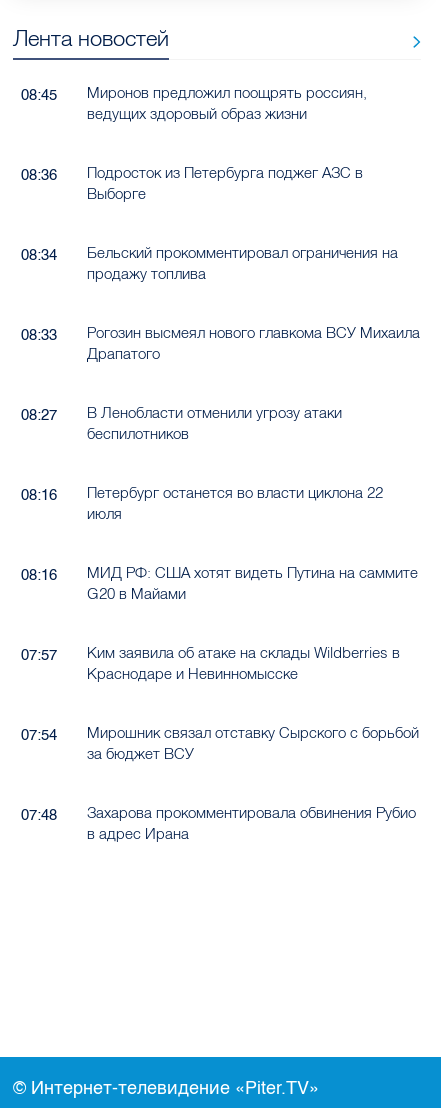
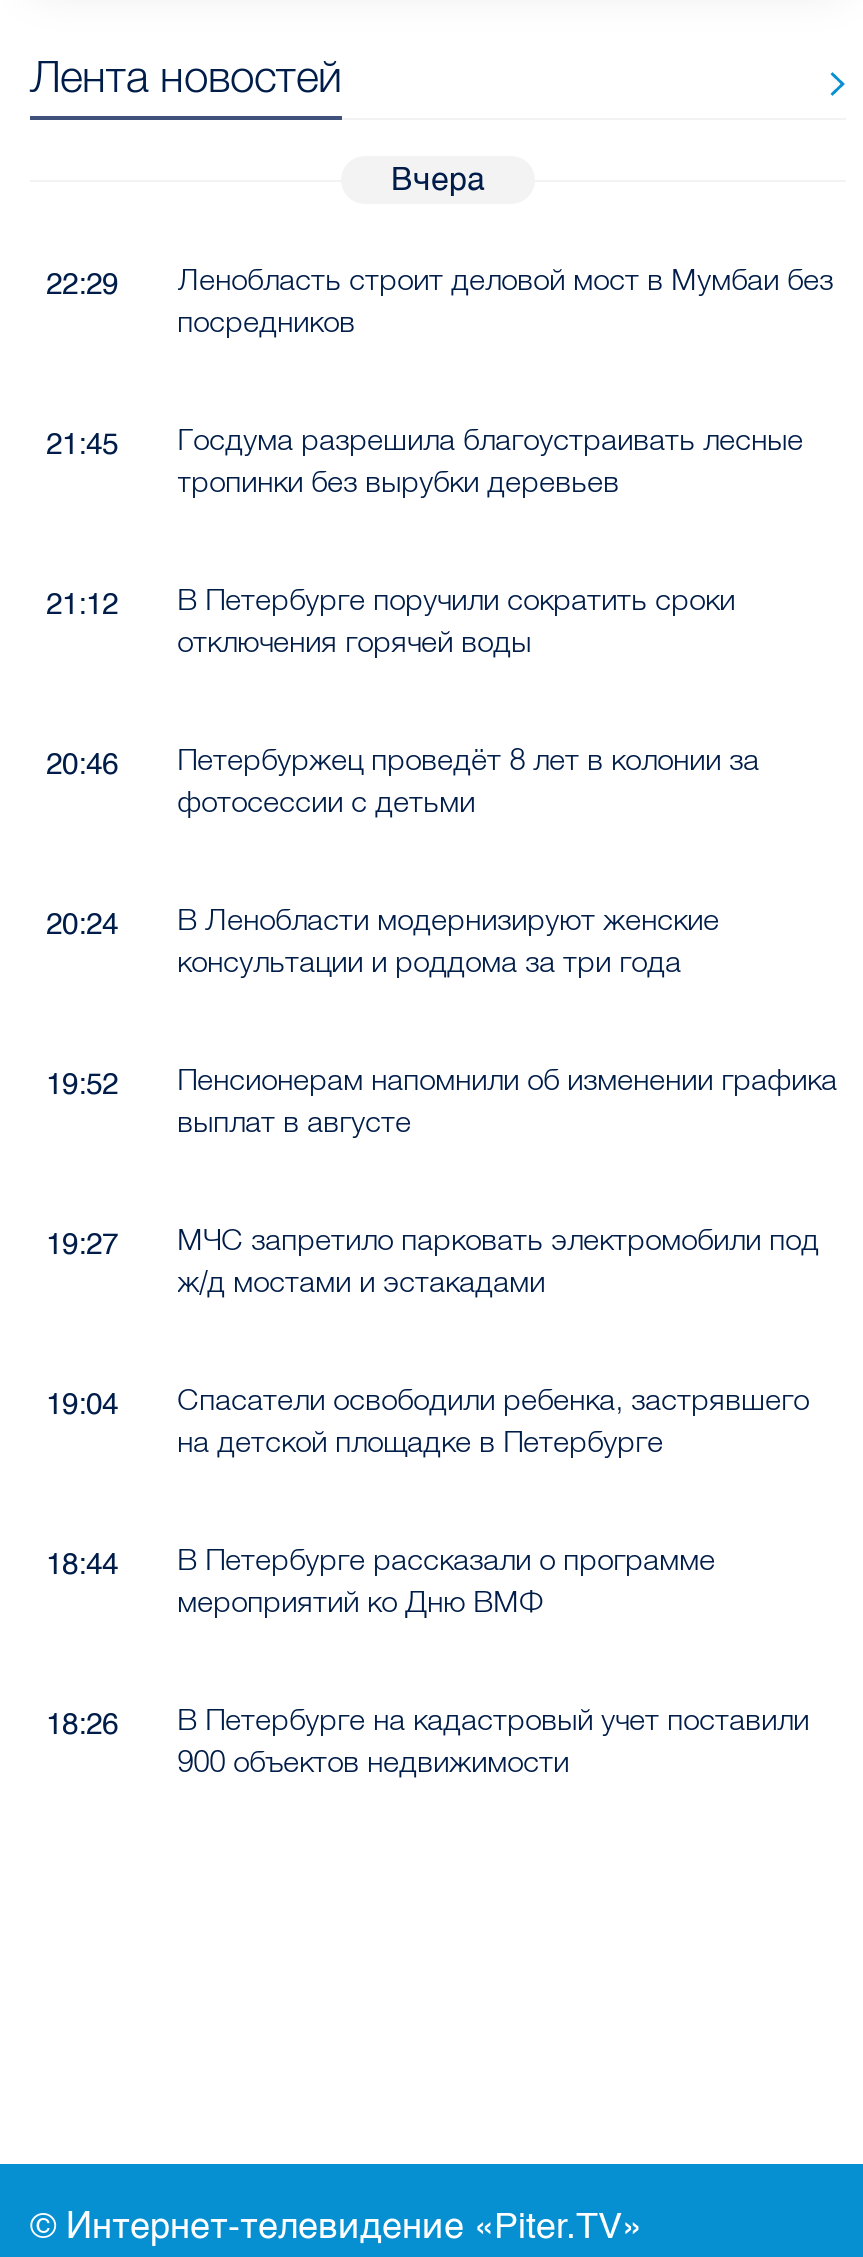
- 08:45
- Миронов предложил поощрять россиян,
- ведущих здоровый образ жизни
- 08:36
- Подросток из Петербурга поджег АЗС в
- Выборге
- 08:34
- Бельский прокомментировал ограничения на
- продажу топлива
- 08:33
- Рогозин высмеял нового главкома ВСУ Михаила
- Драпатого
- 08:27
- В Ленобласти отменили угрозу атаки
- беспилотников
- 08:16
- Петербург останется во власти циклона 22
- июля
- 08:16
- МИД РФ: США хотят видеть Путина на саммите
- G20 в Майами
- 07:57
- Ким заявила об атаке на склады Wildberries в
- Краснодаре и Невинномысске
- 07:54
- Мирошник связал отставку Сырского с борьбой
- за бюджет ВСУ
- 07:48
- Захарова прокомментировала обвинения Рубио
- в адрес Ирана
+ Вчера
+ 22:29
+ Ленобласть строит деловой мост в Мумбаи без
+ посредников
+ 21:45
+ Госдума разрешила благоустраивать лесные
+ тропинки без вырубки деревьев
+ 21:12
+ В Петербурге поручили сократить сроки
+ отключения горячей воды
+ 20:46
+ Петербуржец проведёт 8 лет в колонии за
+ фотосессии с детьми
+ 20:24
+ В Ленобласти модернизируют женские
+ консультации и роддома за три года
+ 19:52
+ Пенсионерам напомнили об изменении графика
+ выплат в августе
+ 19:27
+ МЧС запретило парковать электромобили под
+ ж/д мостами и эстакадами
+ 19:04
+ Спасатели освободили ребенка, застрявшего
+ на детской площадке в Петербурге
+ 18:44
+ В Петербурге рассказали о программе
+ мероприятий ко Дню ВМФ
+ 18:26
+ В Петербурге на кадастровый учет поставили
+ 900 объектов недвижимости
